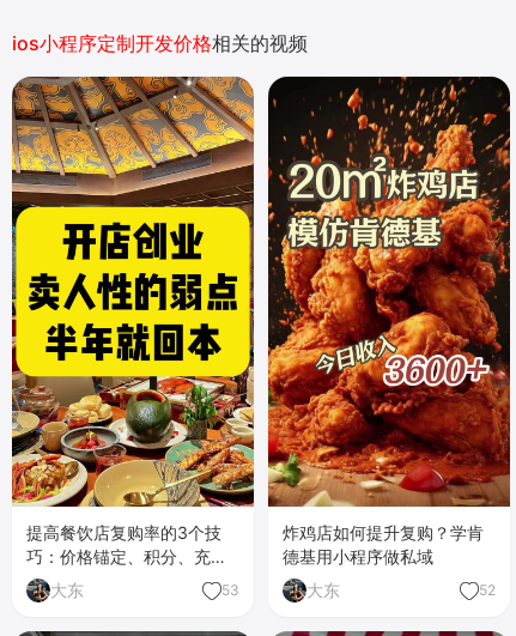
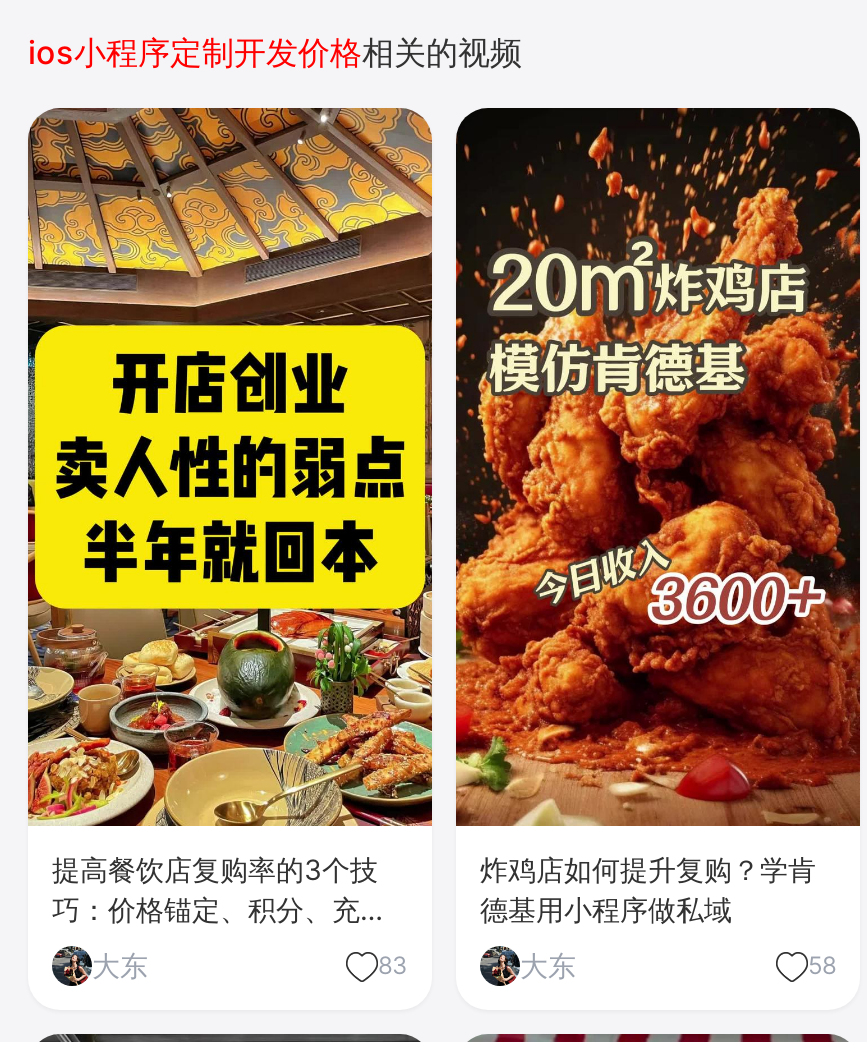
- 53
+ 83

- 52
+ 58
